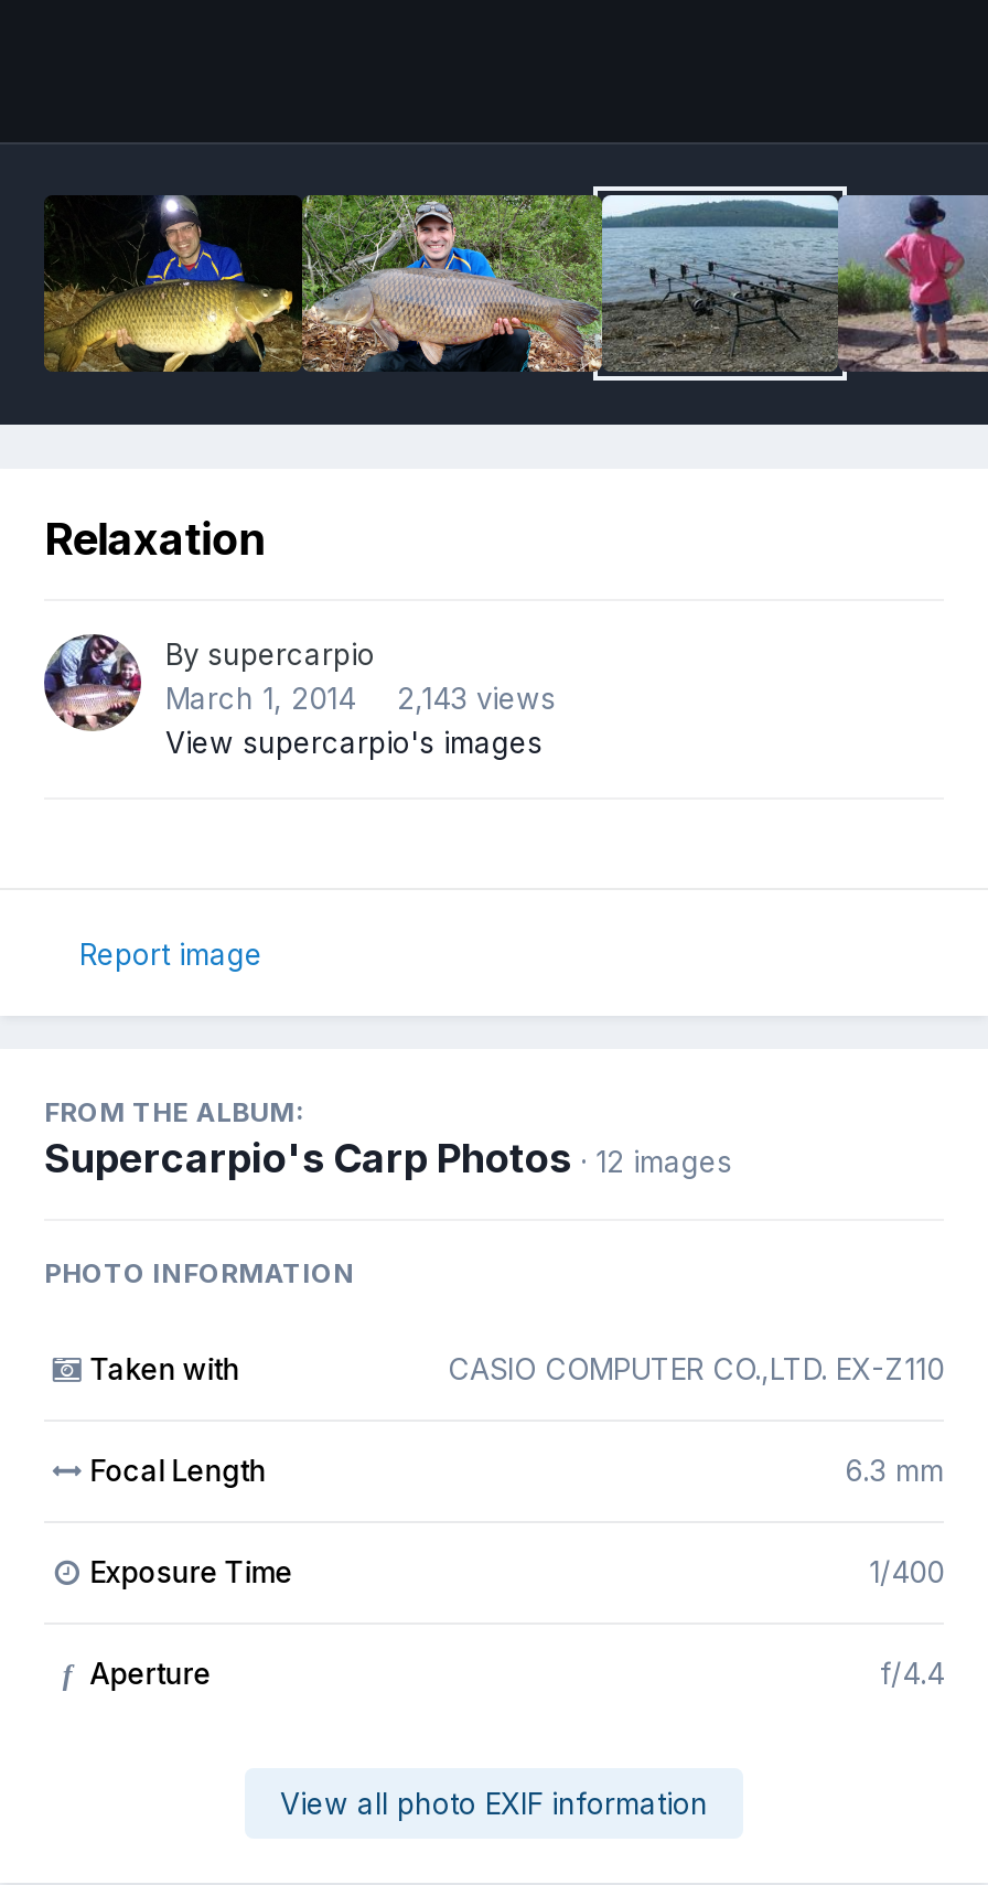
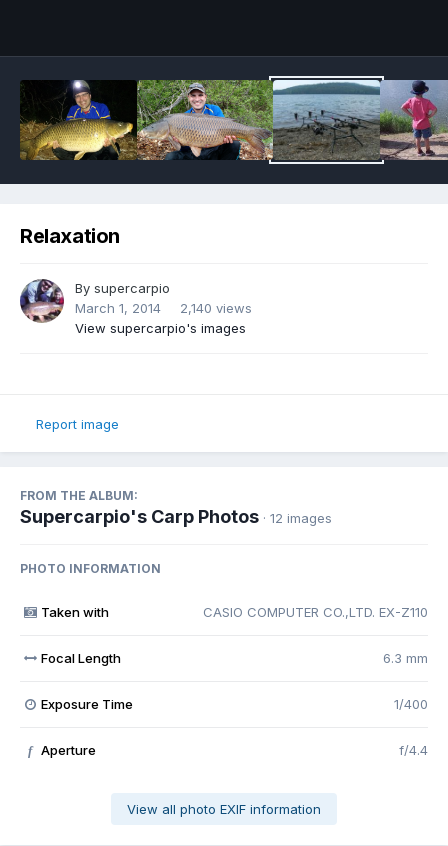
- March 1, 2014 2,143 views
+ March 1, 2014 2,140 views
